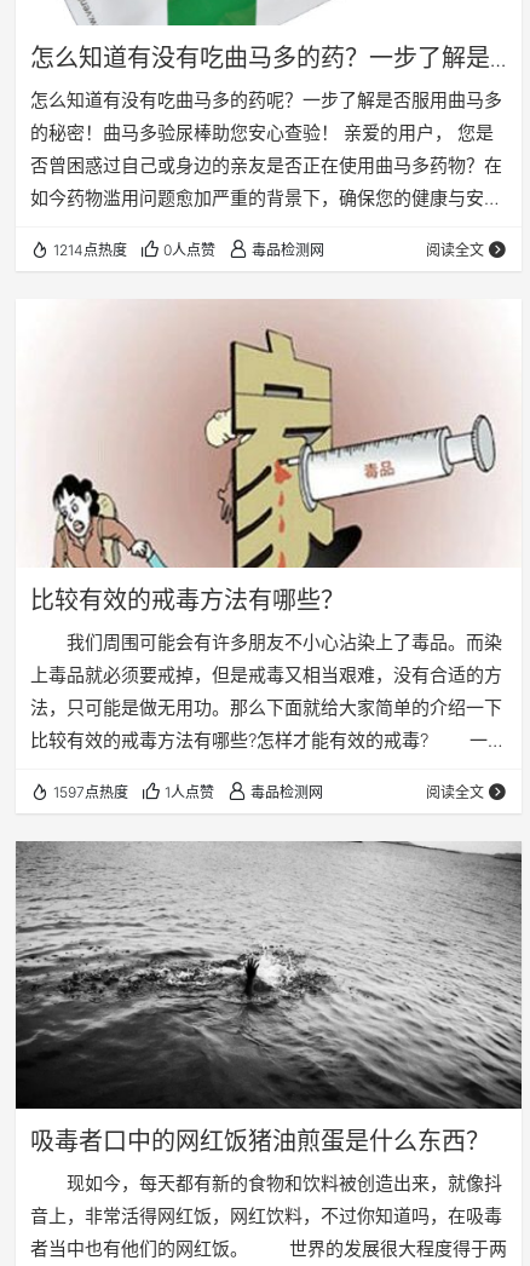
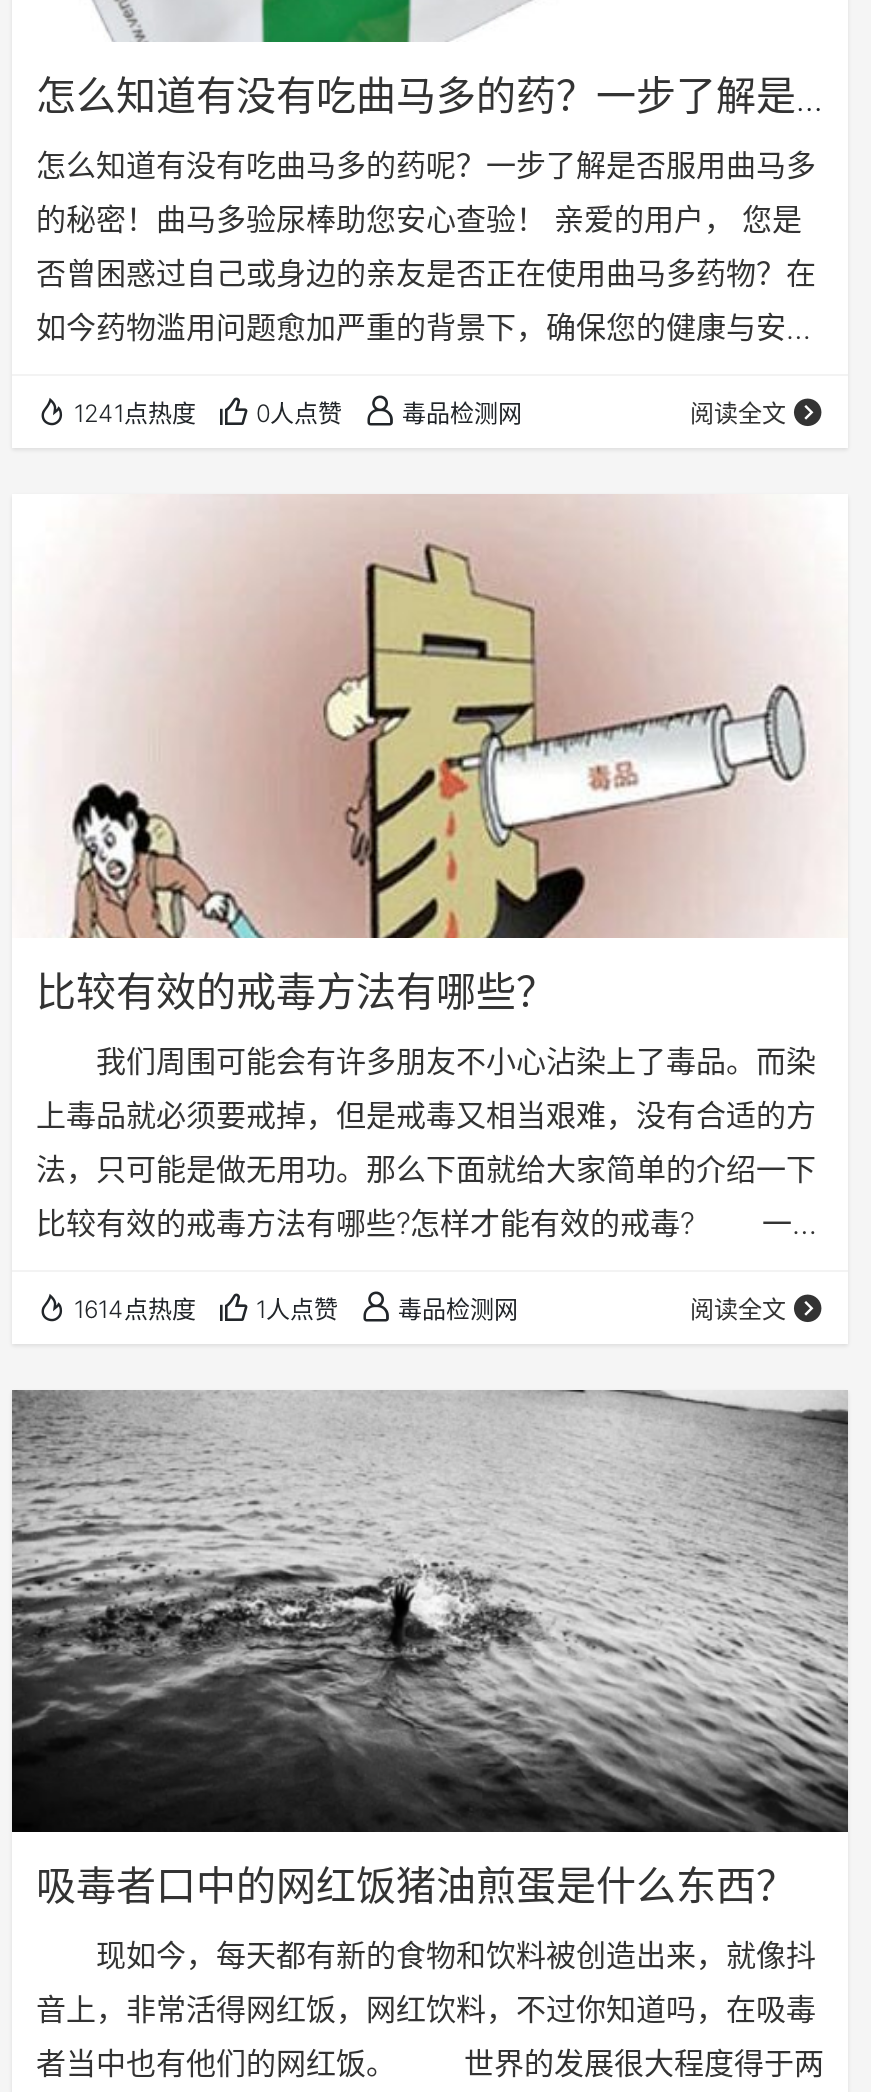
- 1214点热度 0人点赞 毒品检测网
+ 1241点热度 0人点赞 毒品检测网

- 1597点热度 1人点赞 毒品检测网
+ 1614点热度 1人点赞 毒品检测网
